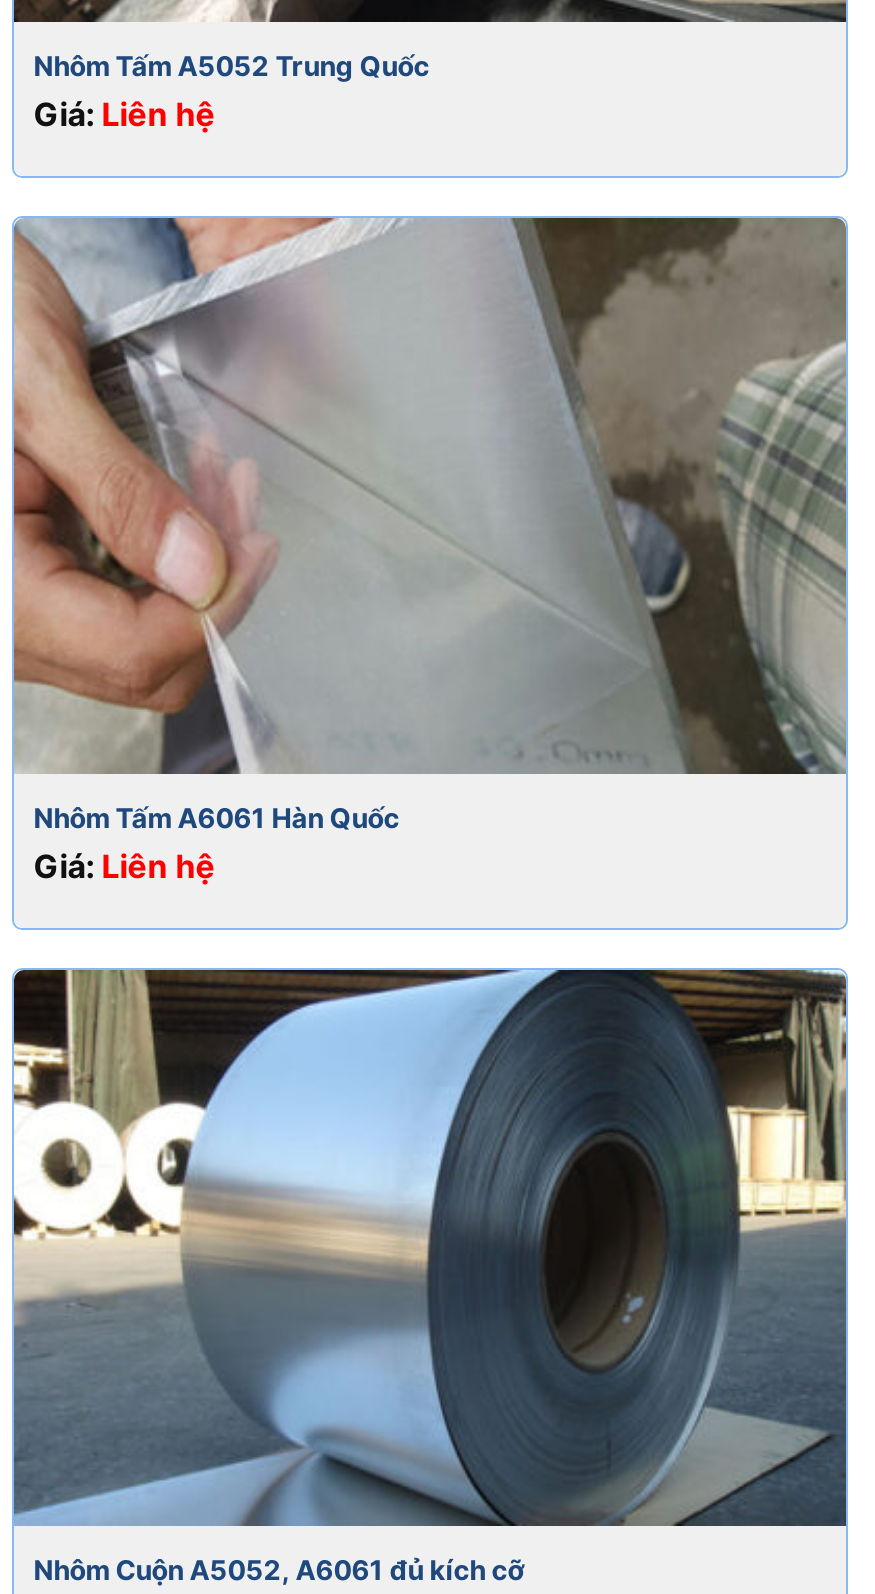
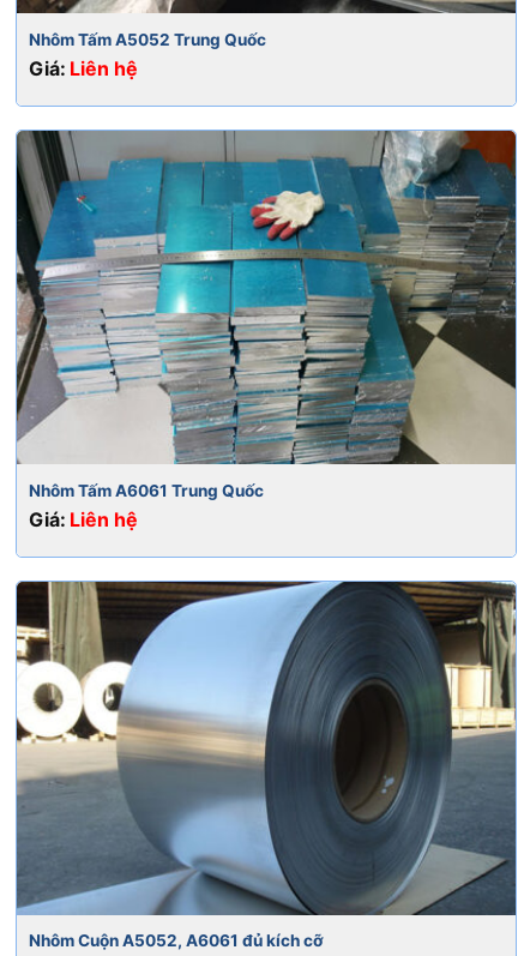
- [image]
- Nhôm Tấm A6061 Hàn Quốc
+ [image]
+ Nhôm Tấm A6061 Trung Quốc
